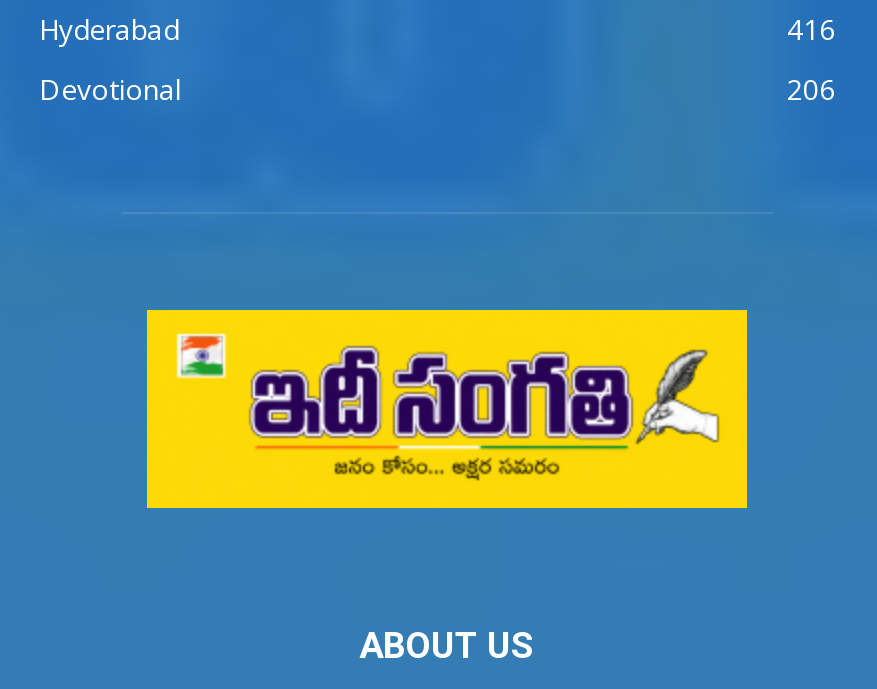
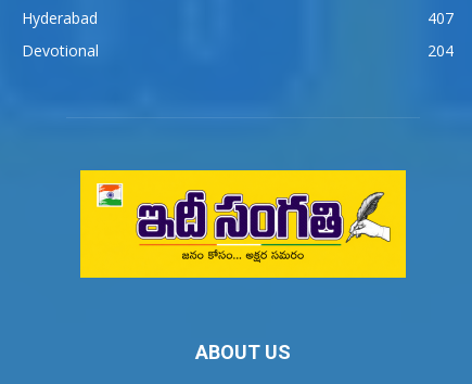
- 416
+ 407

- 206
+ 204
